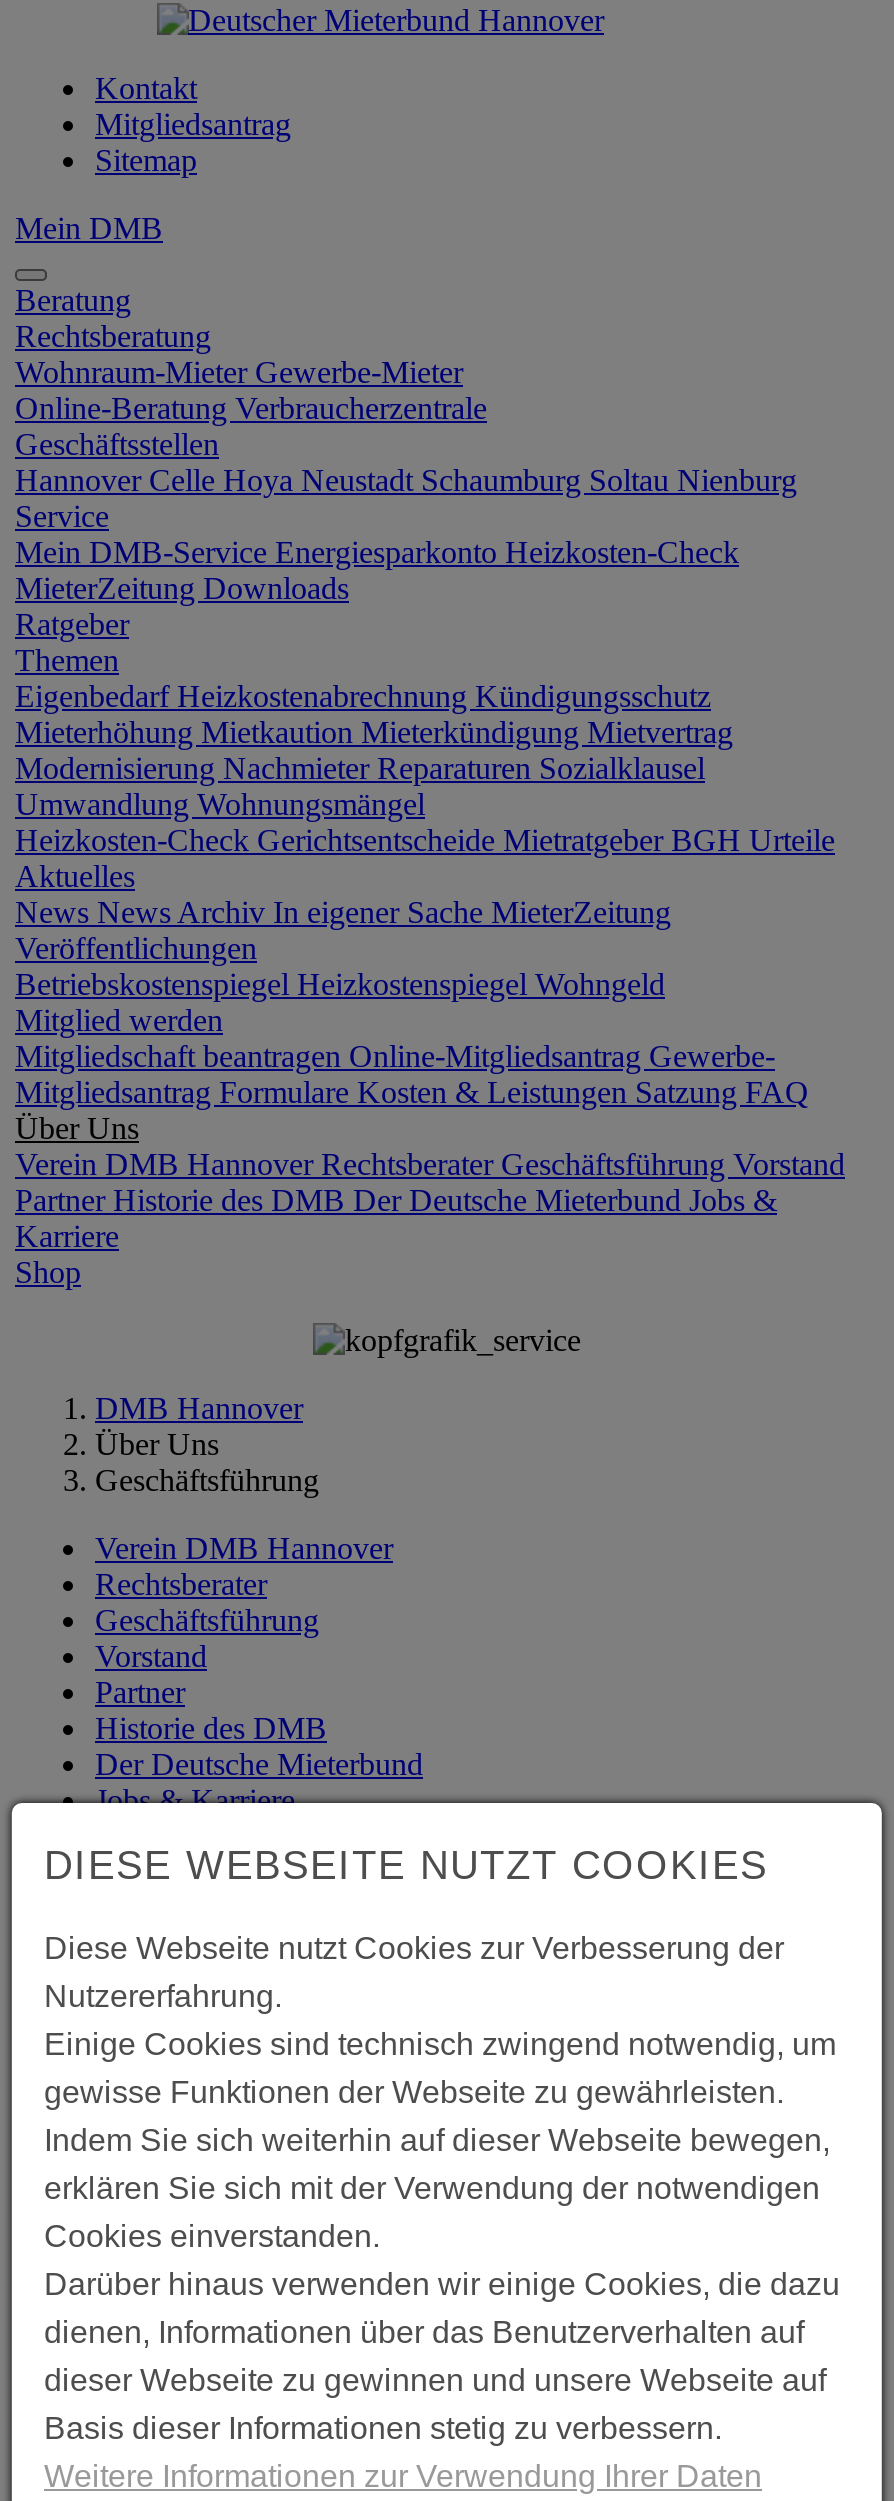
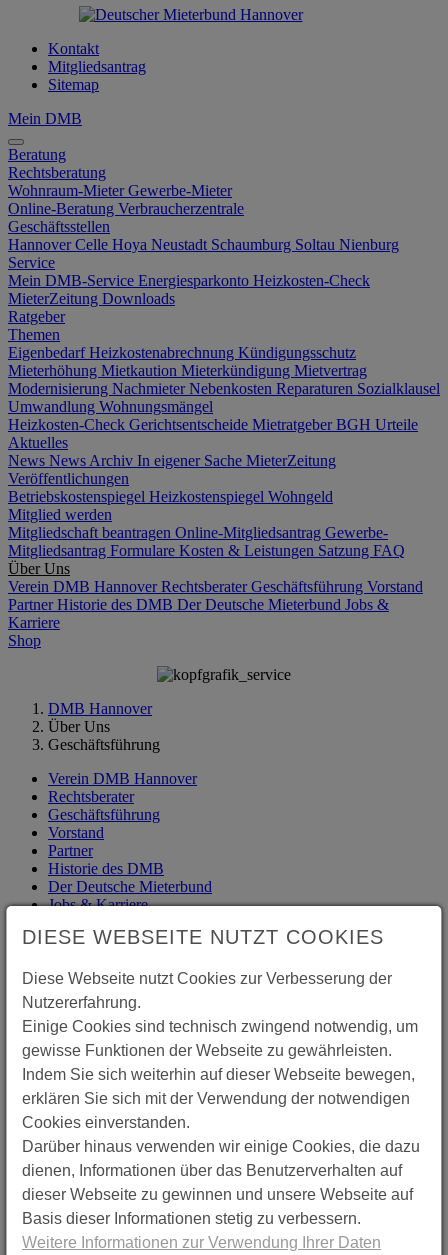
- Modernisierung Nachmieter Reparaturen Sozialklausel
+ Modernisierung Nachmieter Nebenkosten Reparaturen Sozialklausel
